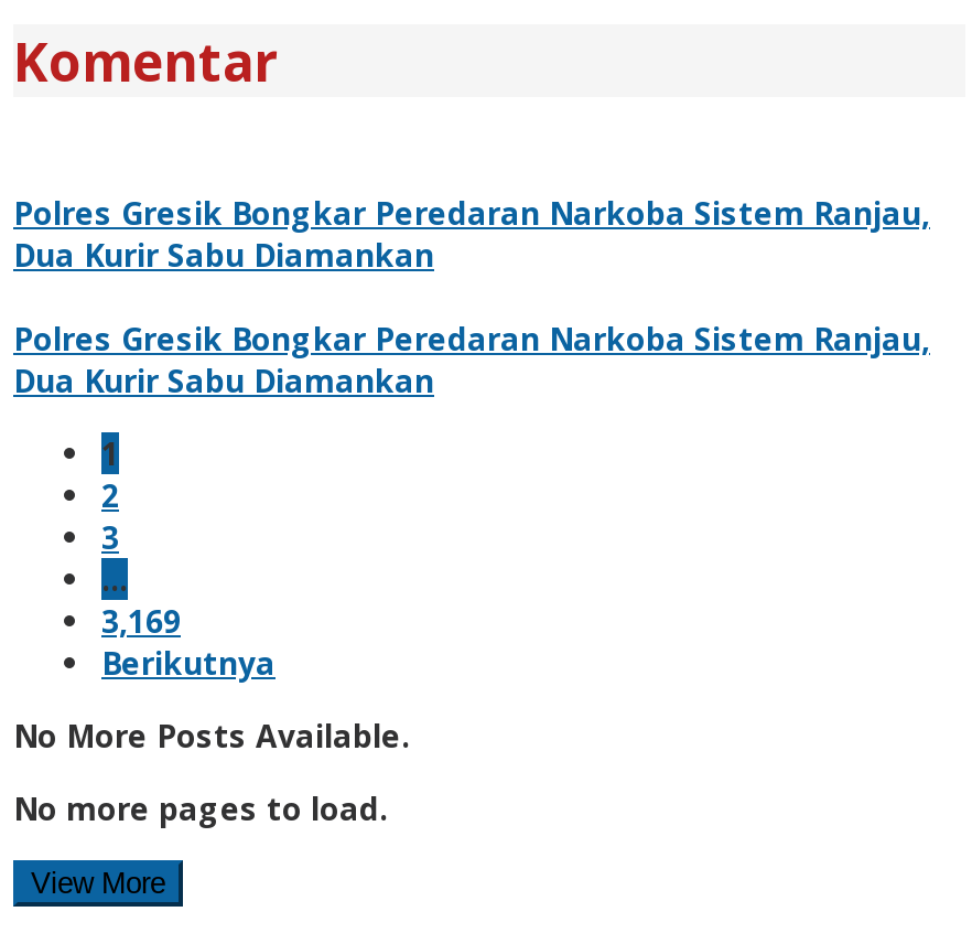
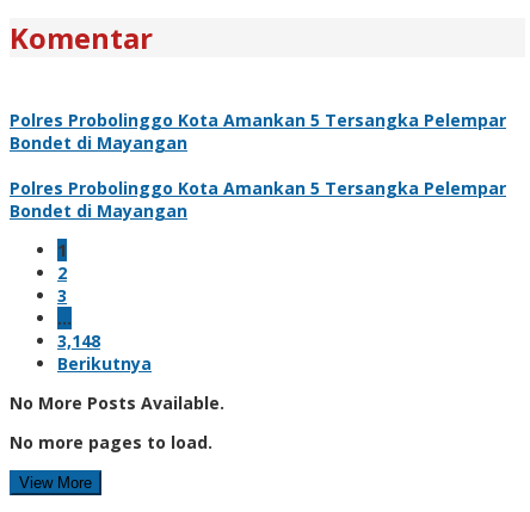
- Polres Gresik Bongkar Peredaran Narkoba Sistem Ranjau,
- Dua Kurir Sabu Diamankan
+ Polres Probolinggo Kota Amankan 5 Tersangka Pelempar
+ Bondet di Mayangan

- Polres Gresik Bongkar Peredaran Narkoba Sistem Ranjau,
- Dua Kurir Sabu Diamankan
+ Polres Probolinggo Kota Amankan 5 Tersangka Pelempar
+ Bondet di Mayangan

- 3,169
+ 3,148
